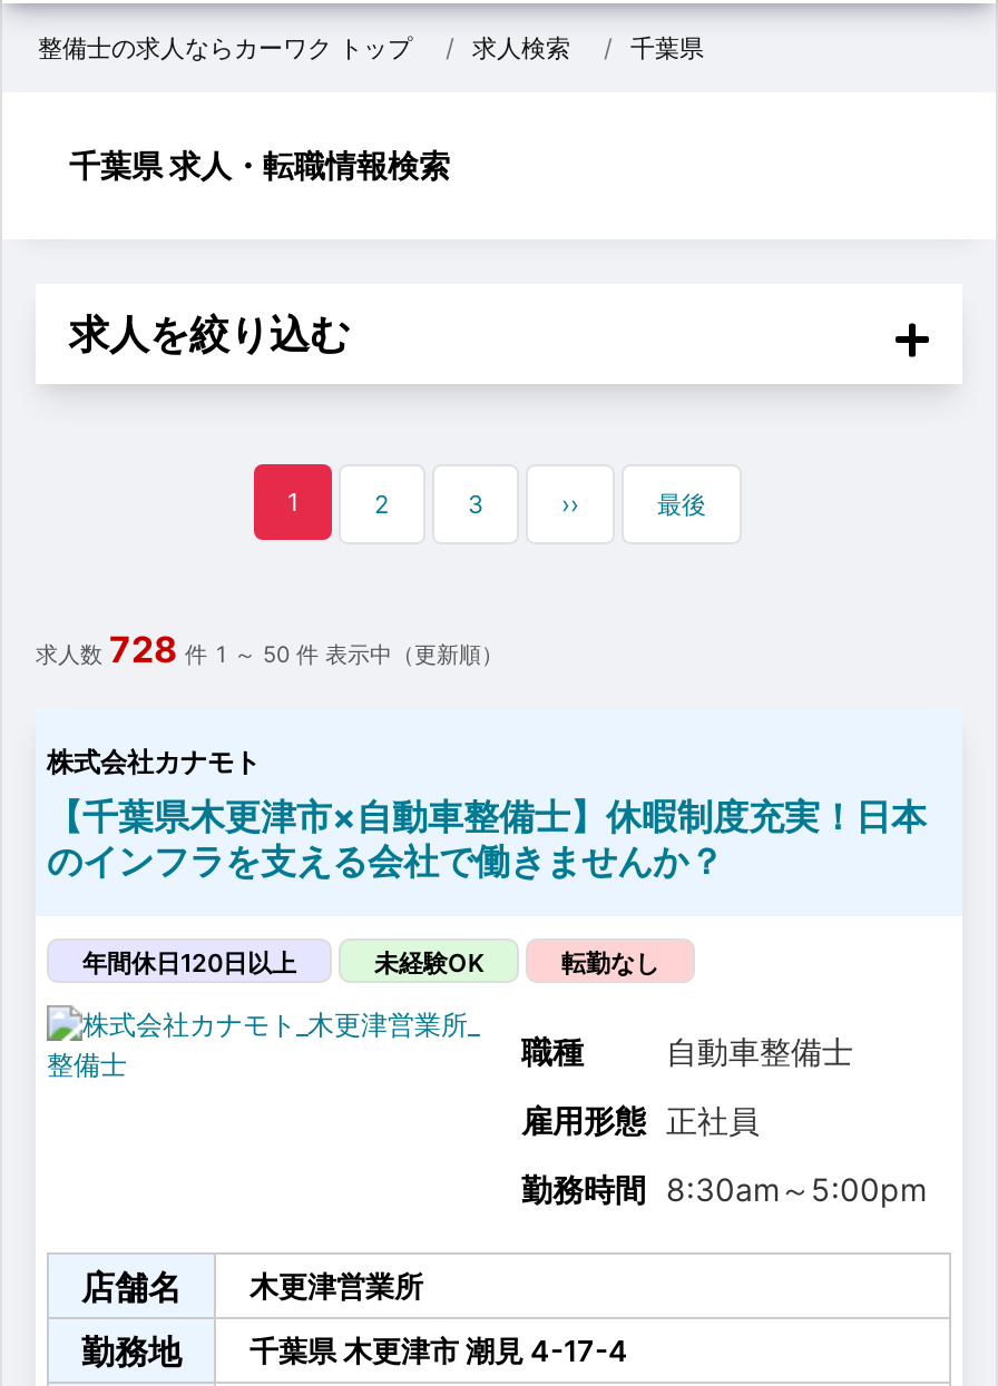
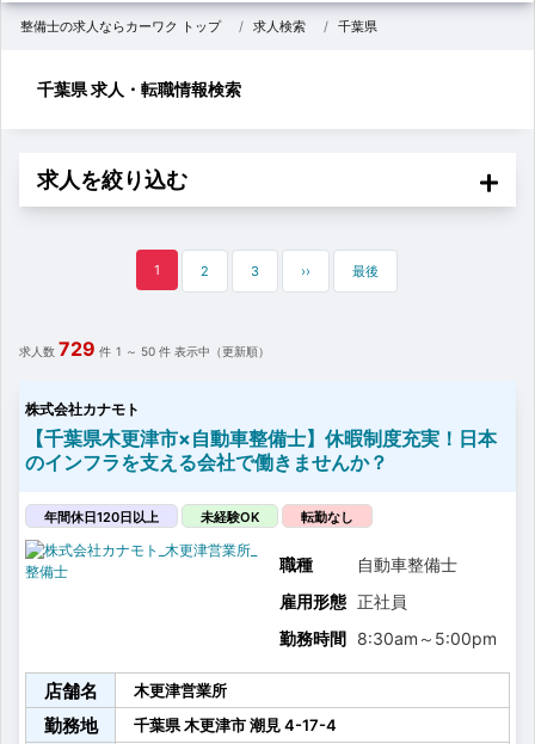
- 求人数 728 件 1 ～ 50件 表示中（更新順）
+ 求人数 729 件 1 ～ 50件 表示中（更新順）
